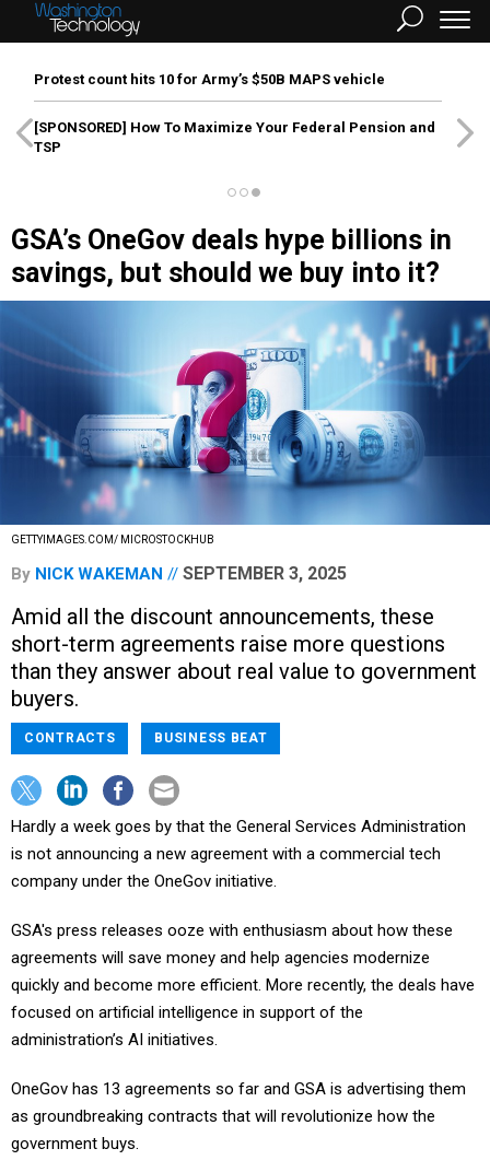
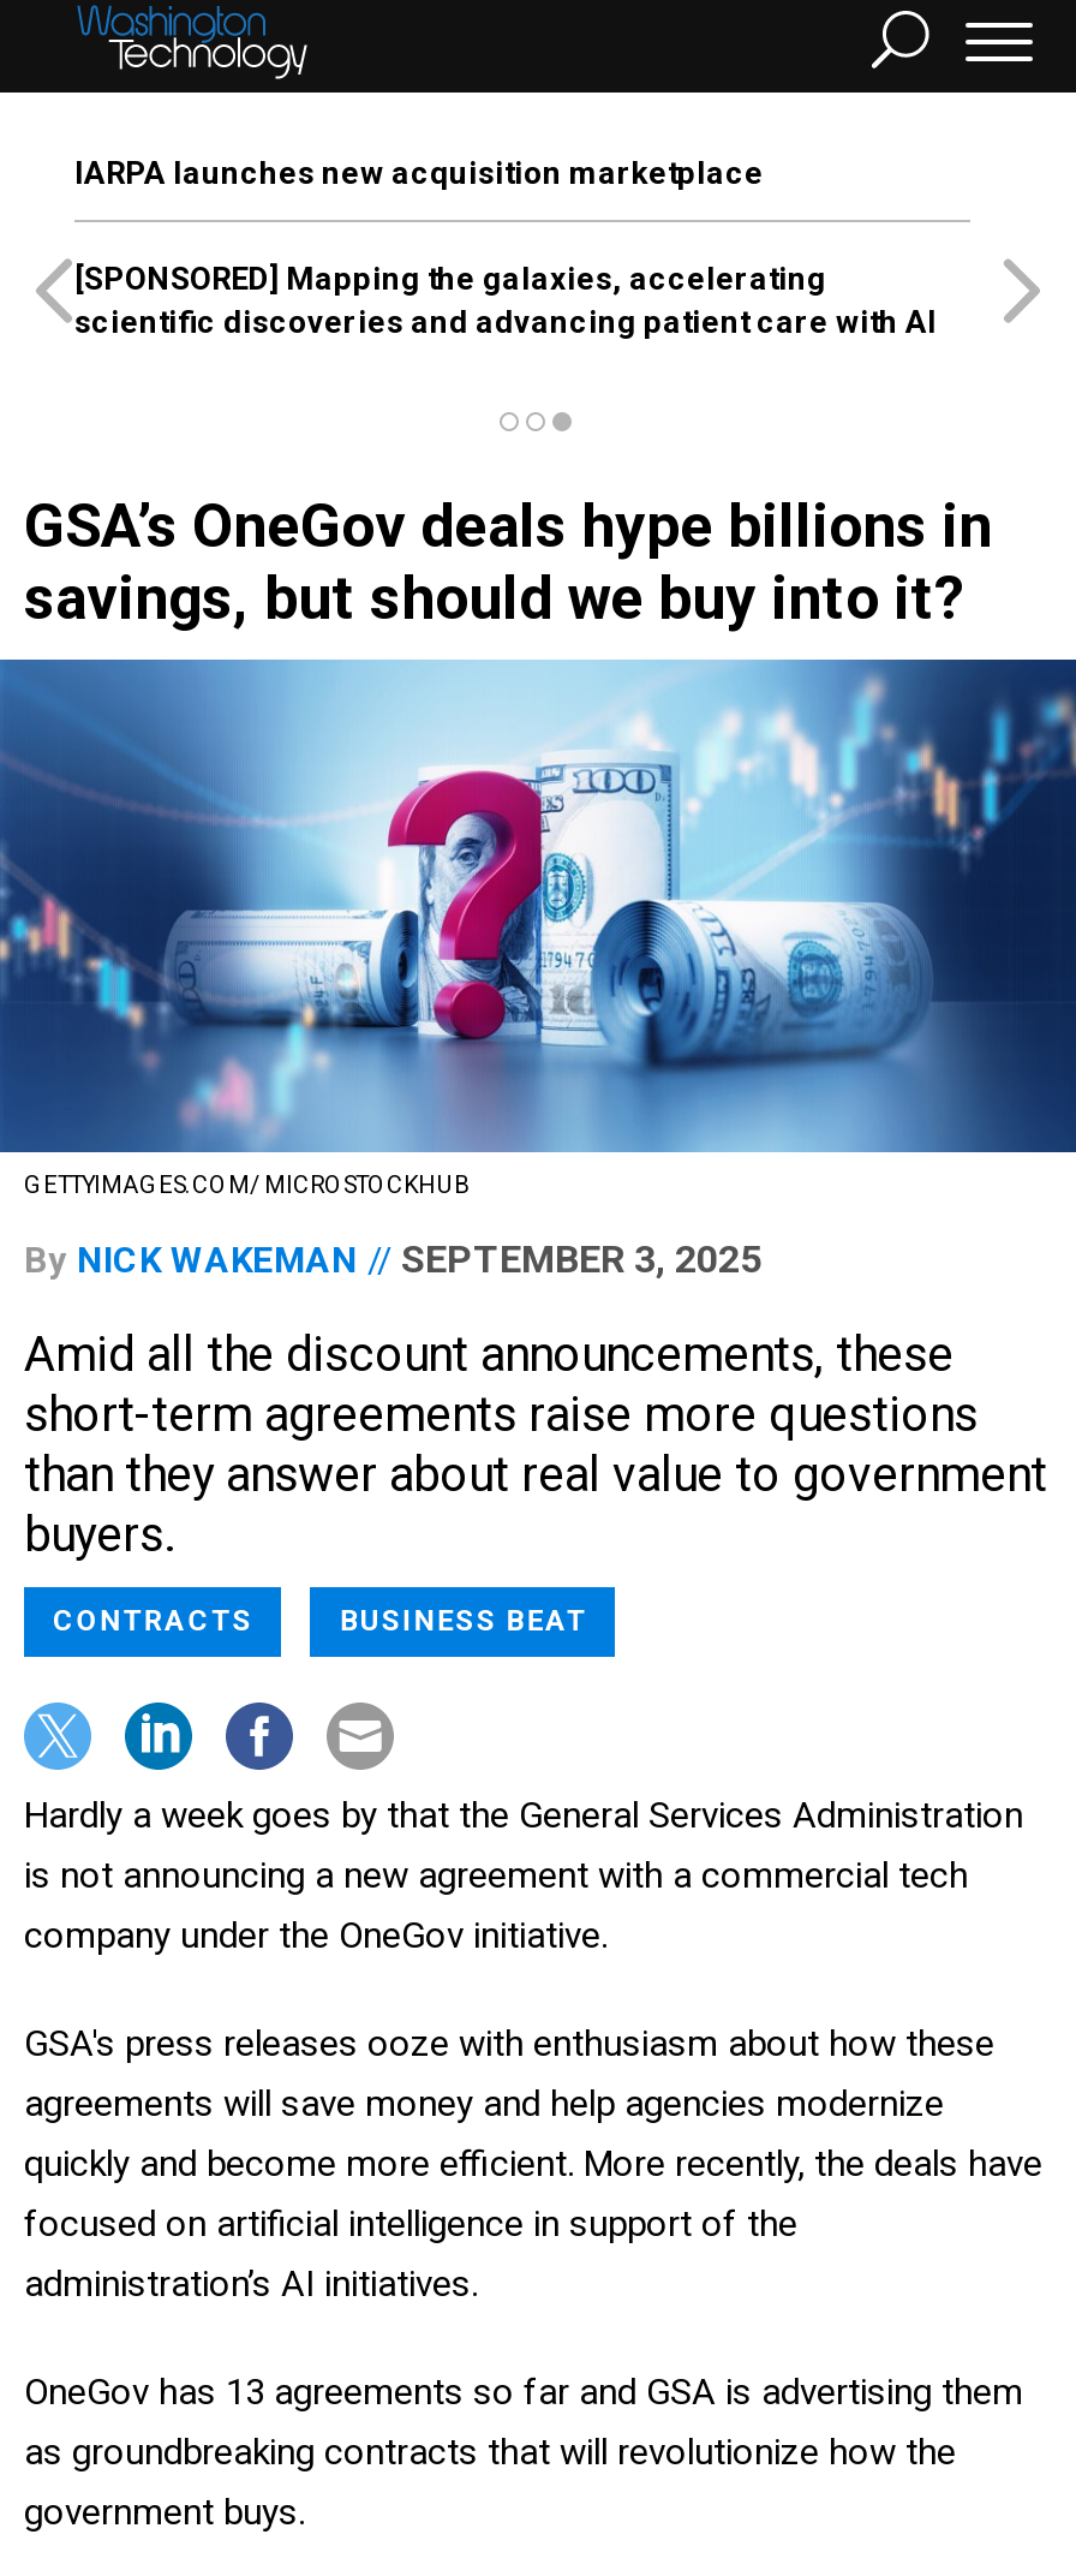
- Protest count hits 10 for Army’s $50B MAPS vehicle
+ IARPA launches new acquisition marketplace

- [SPONSORED] How To Maximize Your Federal Pension and
- TSP
+ [SPONSORED] Mapping the galaxies, accelerating
+ scientific discoveries and advancing patient care with AI
